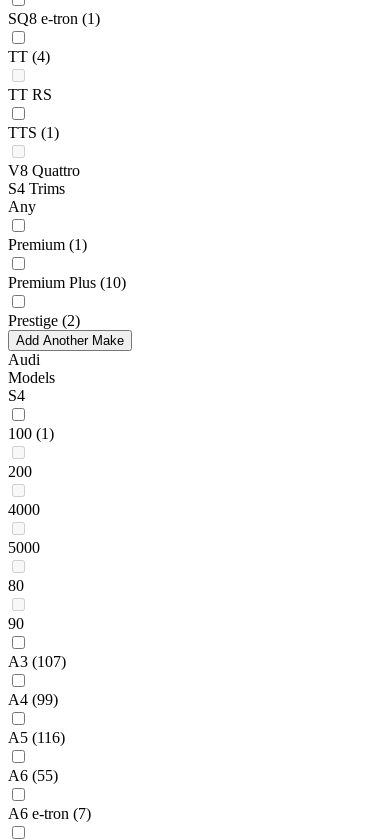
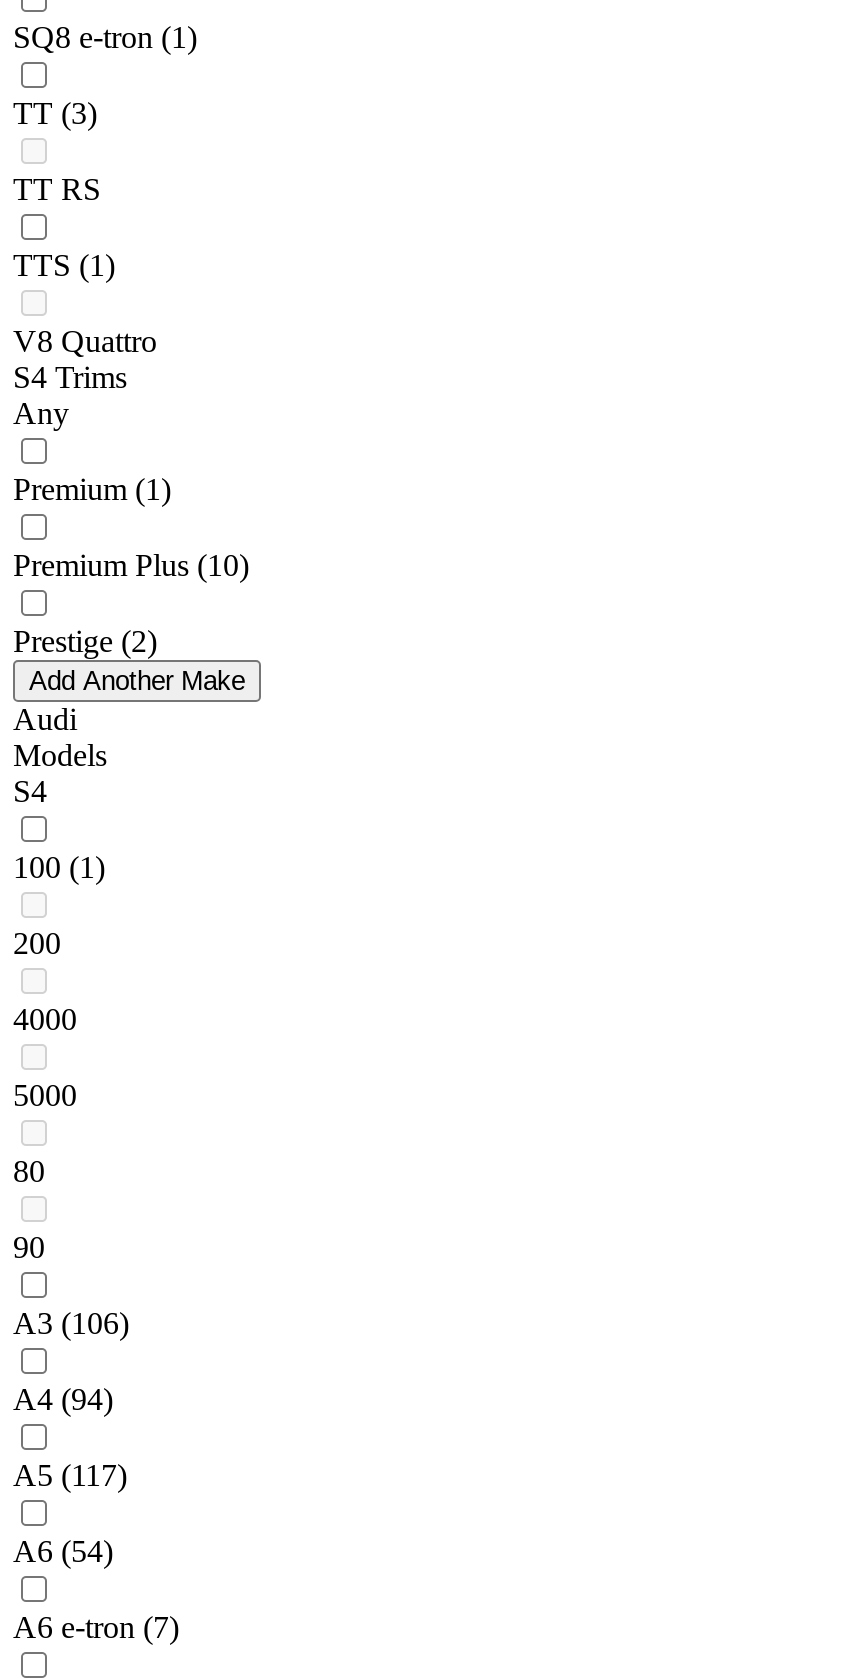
- TT (4)
+ TT (3)

- A3 (107)
+ A3 (106)

- A4 (99)
+ A4 (94)

- A5 (116)
+ A5 (117)

- A6 (55)
+ A6 (54)
